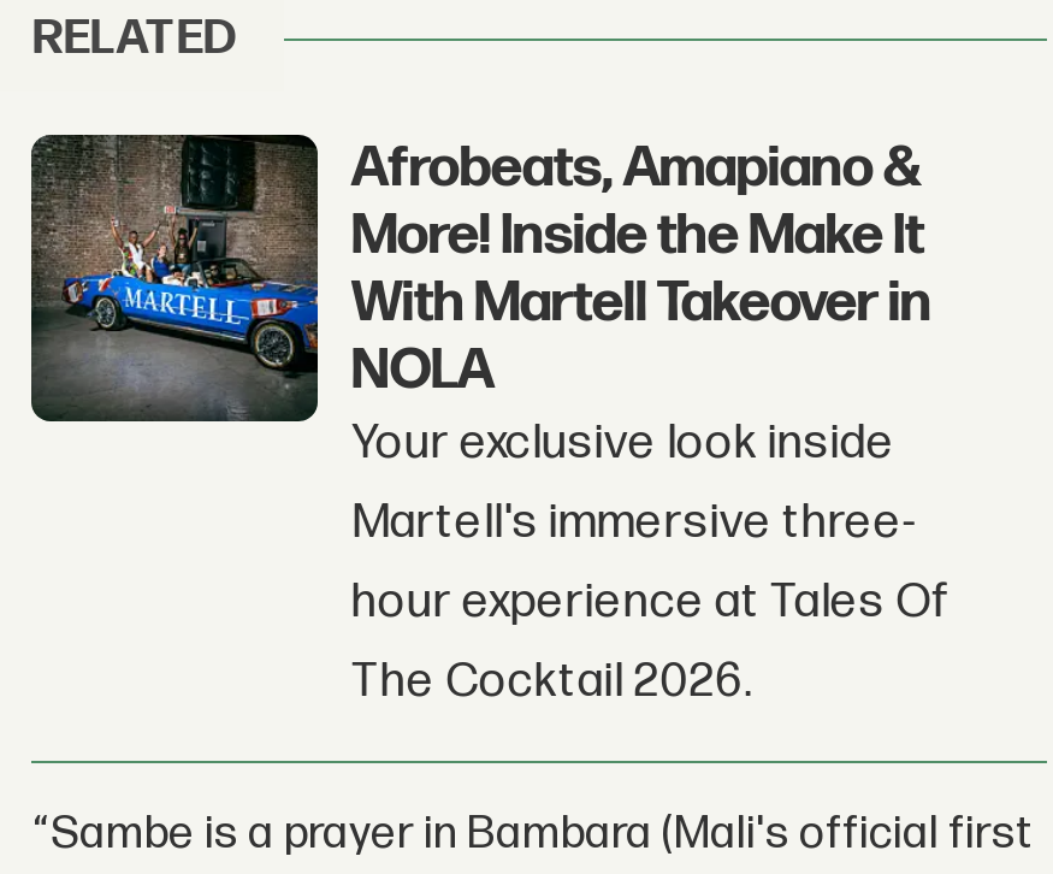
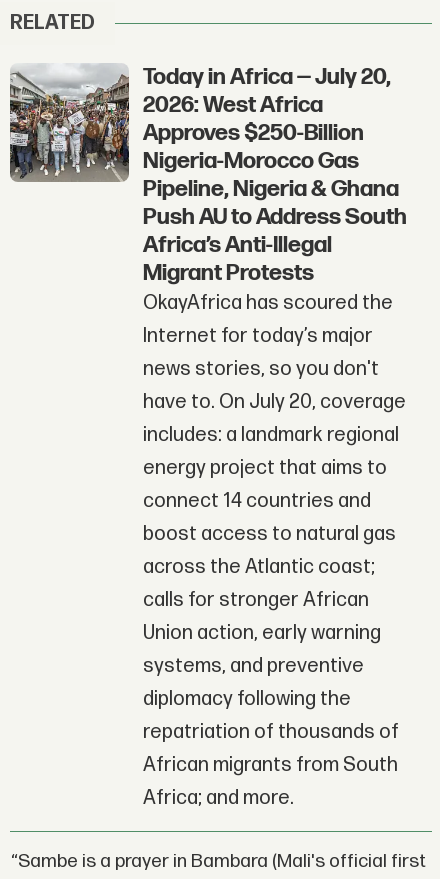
- [image]
- Afrobeats, Amapiano &
- More! Inside the Make It
- With Martell Takeover in
- NOLA
- Your exclusive look inside
- Martell's immersive three-
- hour experience at Tales Of
- The Cocktail 2026.
+ [image]
+ Today in Africa — July 20,
+ 2026: West Africa
+ Approves $250-Billion
+ Nigeria-Morocco Gas
+ Pipeline, Nigeria & Ghana
+ Push AU to Address South
+ Africa’s Anti-Illegal
+ Migrant Protests
+ OkayAfrica has scoured the
+ Internet for today’s major
+ news stories, so you don't
+ have to. On July 20, coverage
+ includes: a landmark regional
+ energy project that aims to
+ connect 14 countries and
+ boost access to natural gas
+ across the Atlantic coast;
+ calls for stronger African
+ Union action, early warning
+ systems, and preventive
+ diplomacy following the
+ repatriation of thousands of
+ African migrants from South
+ Africa; and more.
